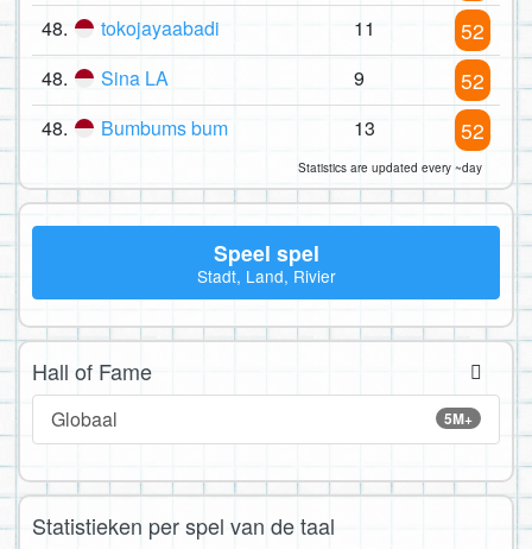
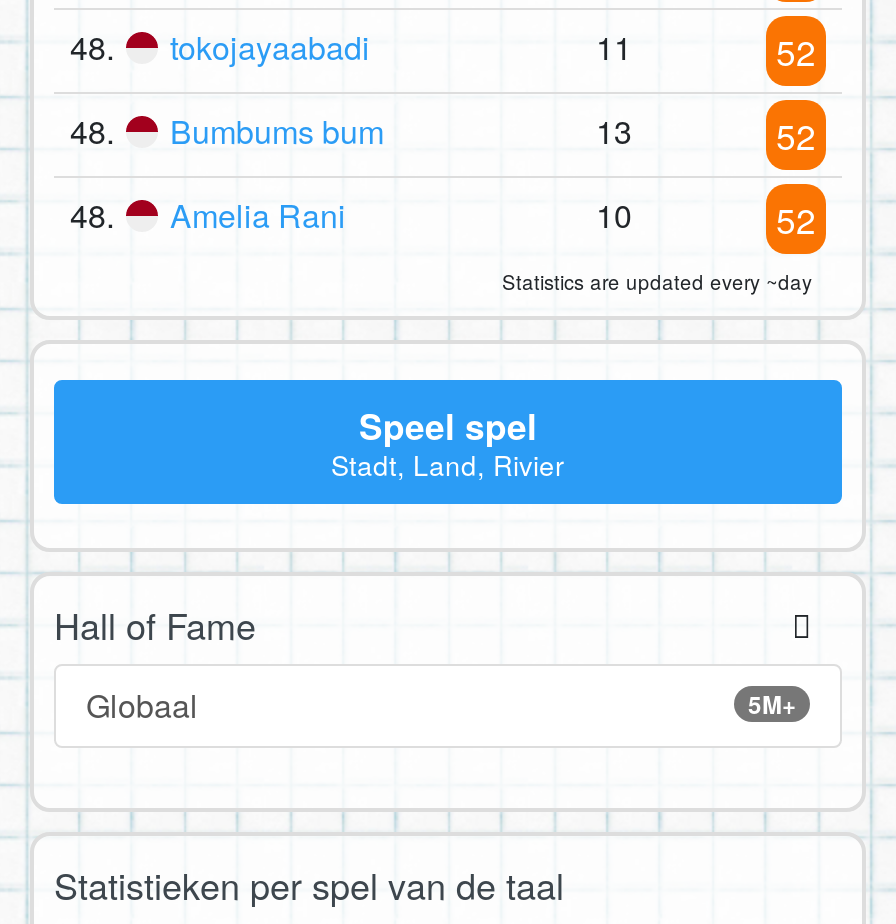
- Sina LA
- 9
+ Bumbums bum
+ 13

- Bumbums bum
- 13
+ Amelia Rani
+ 10
